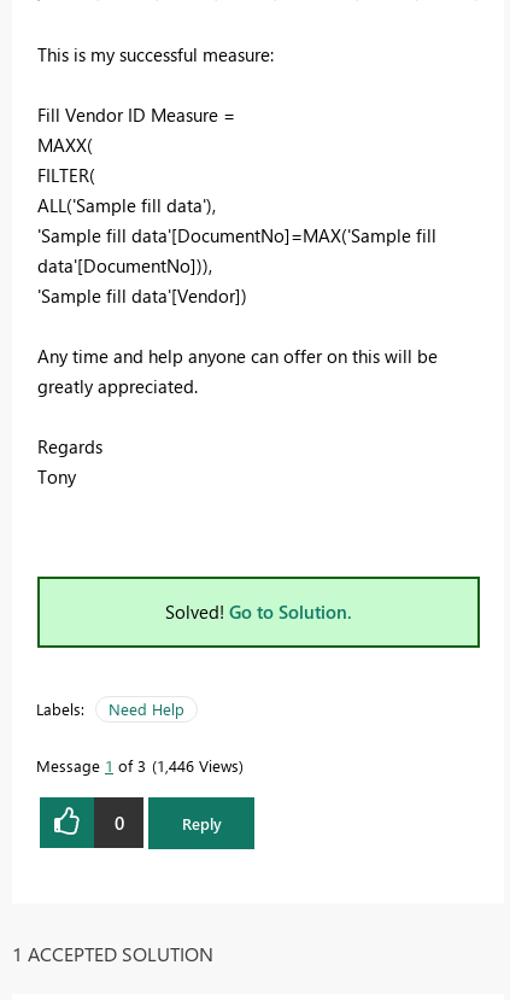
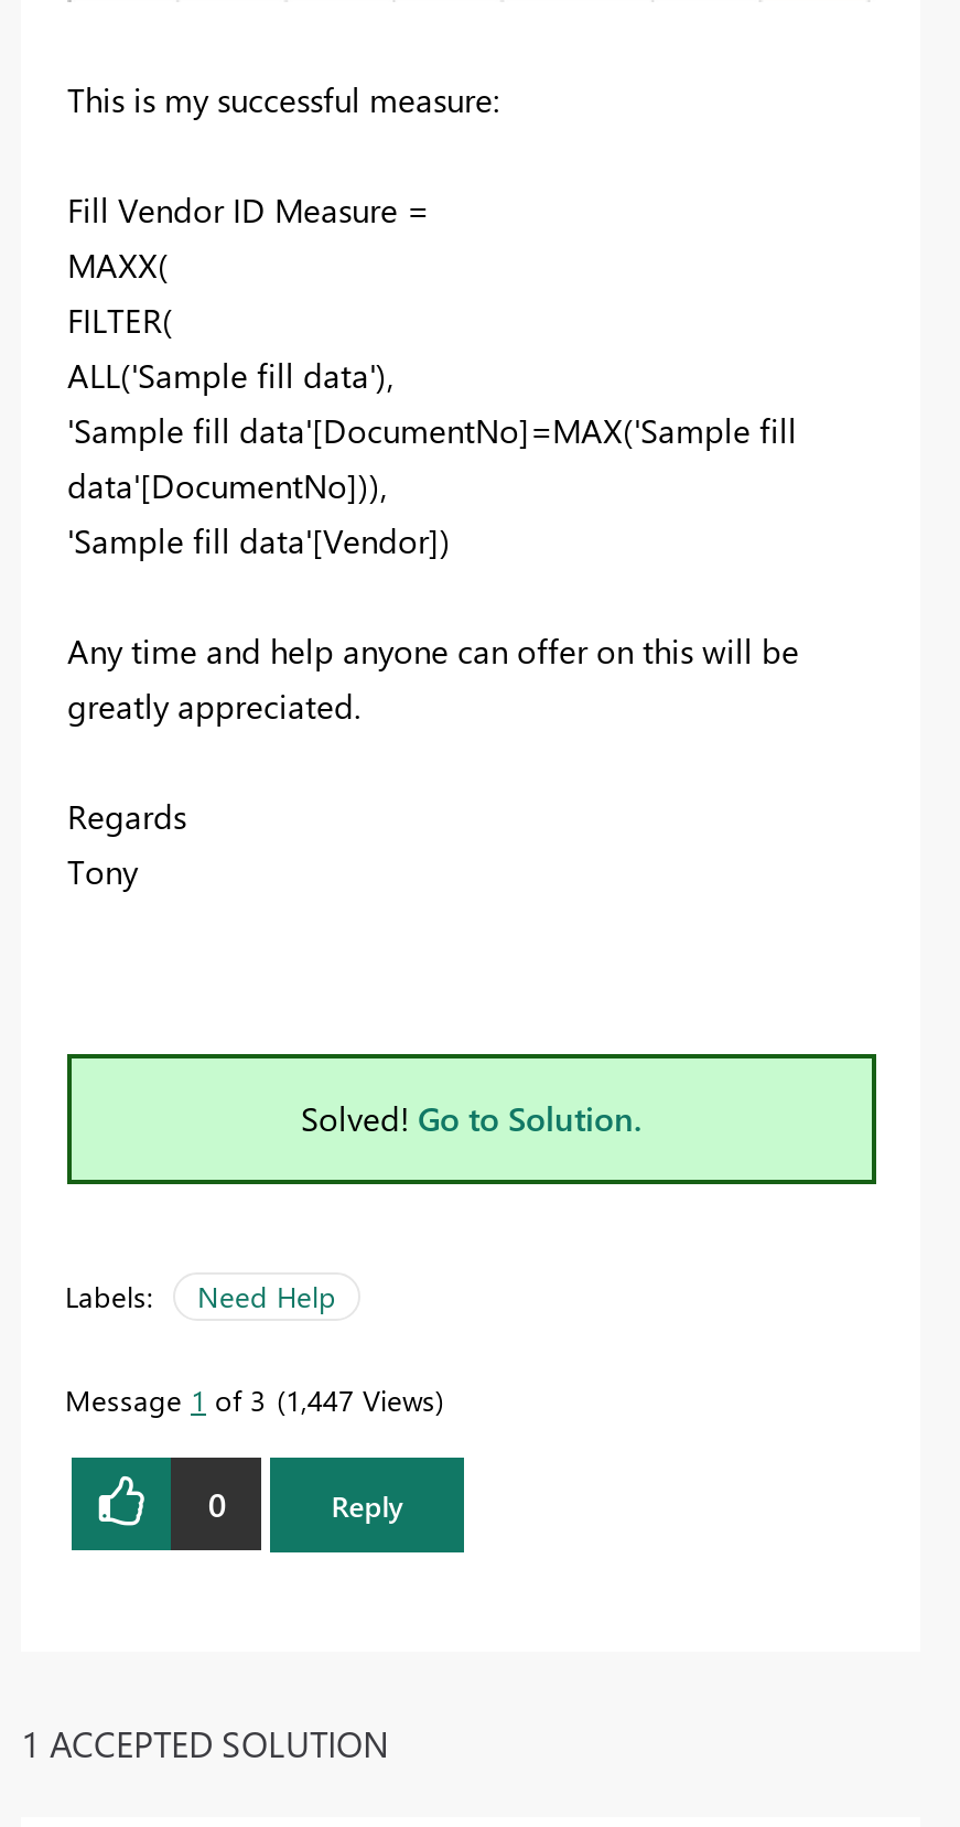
- Message 1 of 3 1,446 Views
+ Message 1 of 3 1,447 Views
